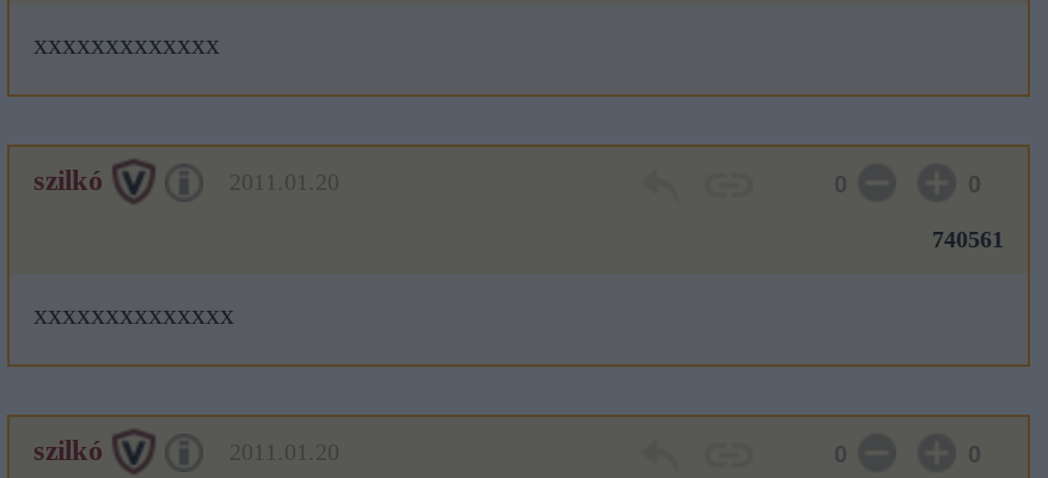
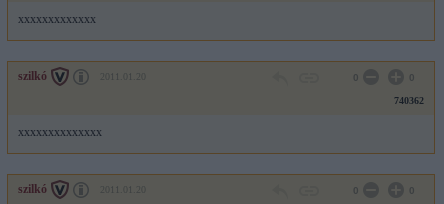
- 740561
+ 740362
